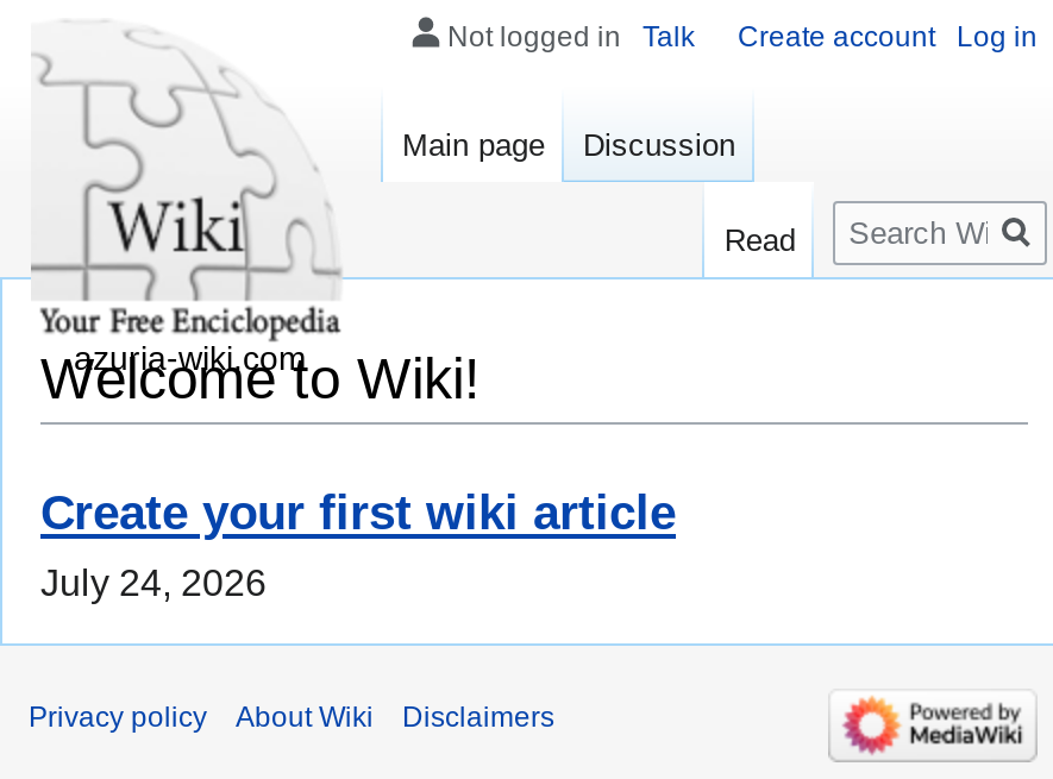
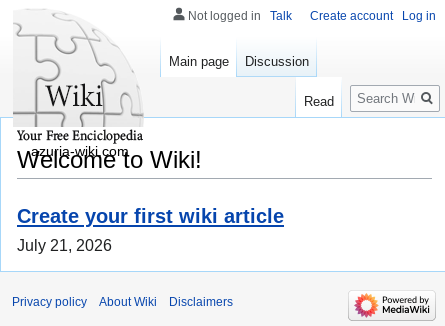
- July 24, 2026
+ July 21, 2026
